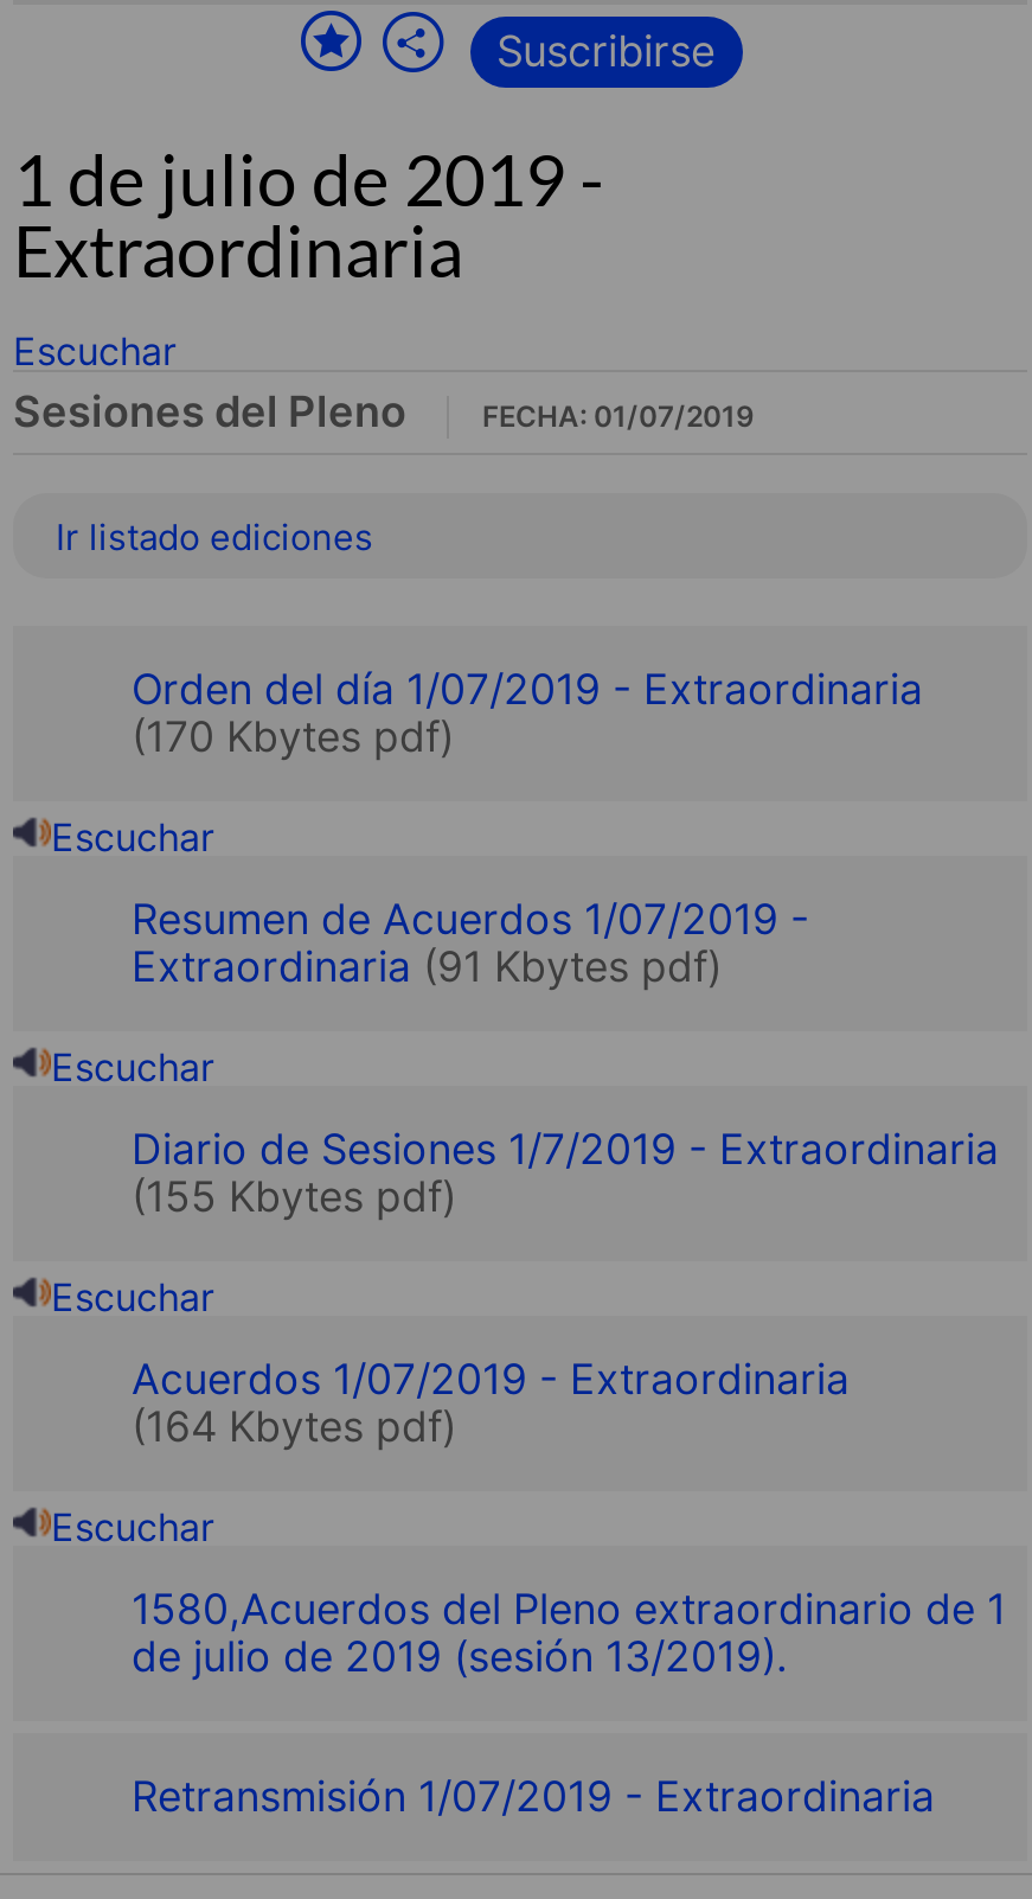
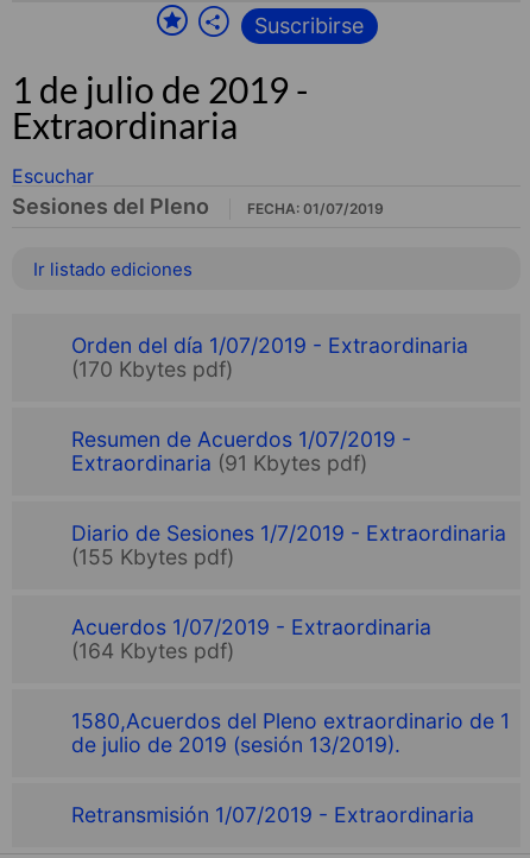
- Escuchar

- Escuchar

- Escuchar

- Escuchar
